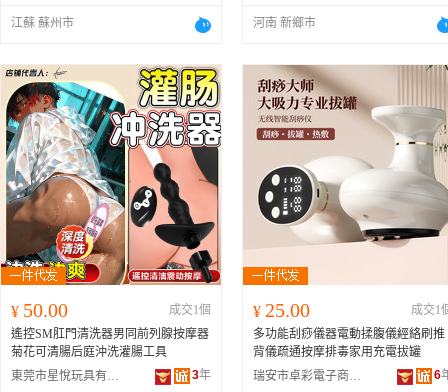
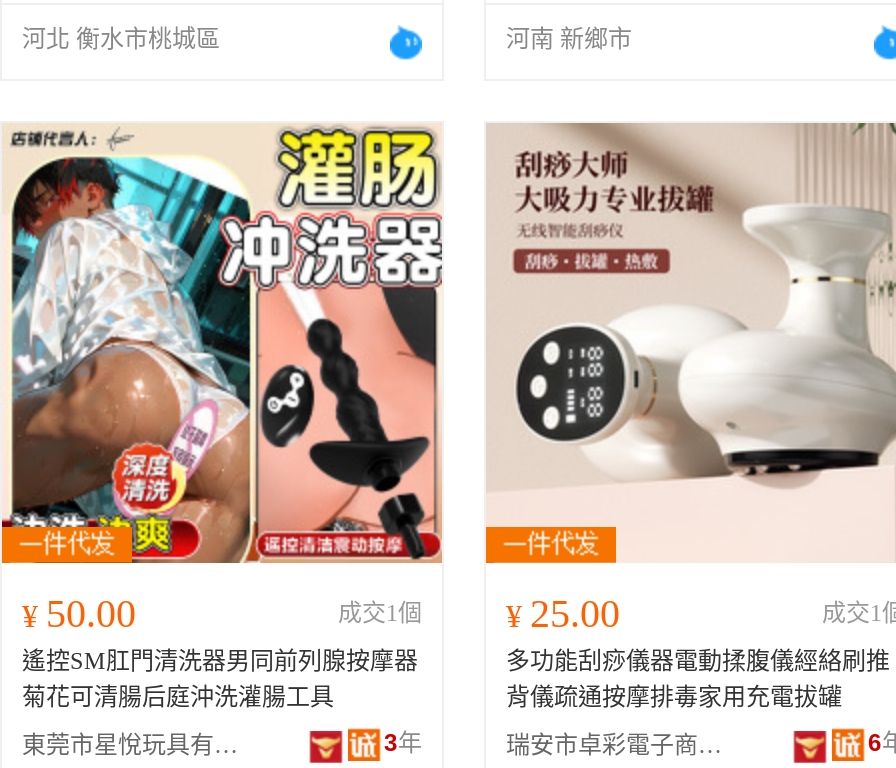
- 江蘇 蘇州市
+ 河北 衡水市桃城區
